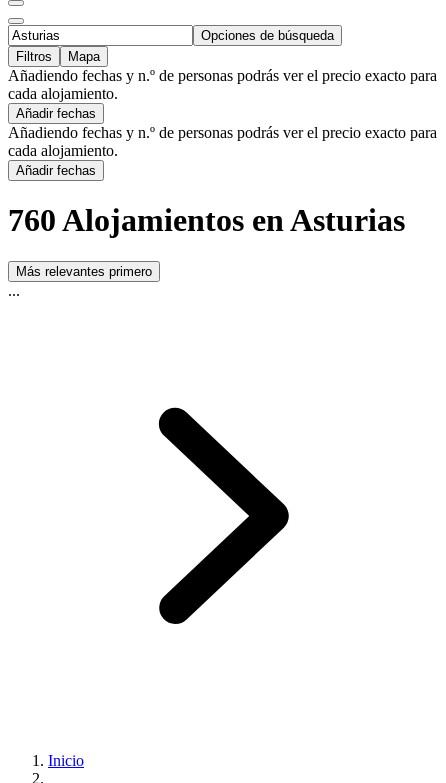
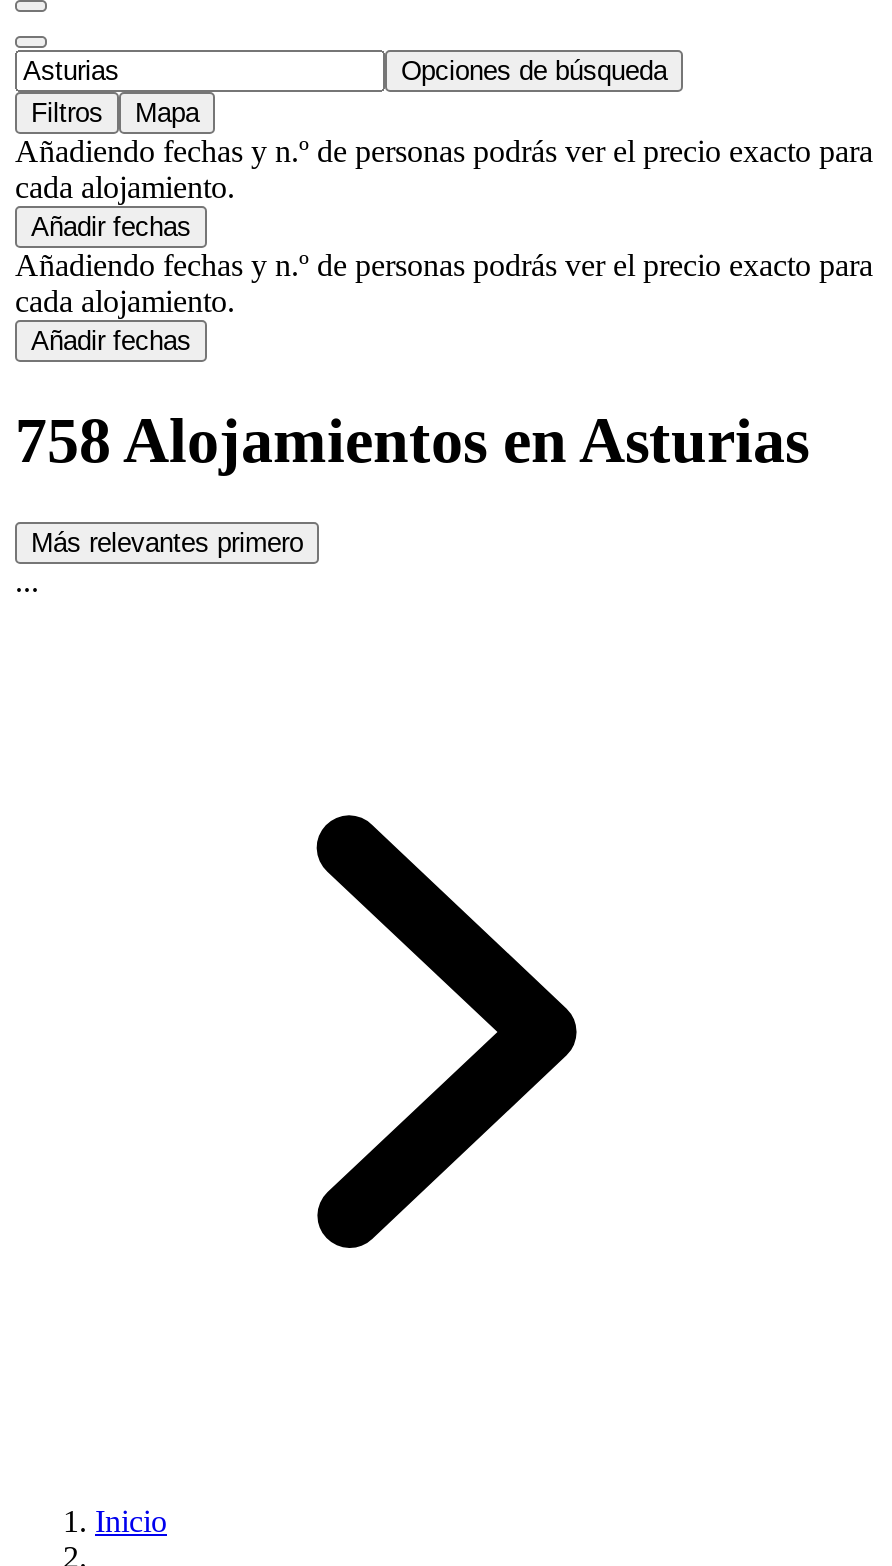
- 760 Alojamientos en Asturias
+ 758 Alojamientos en Asturias
